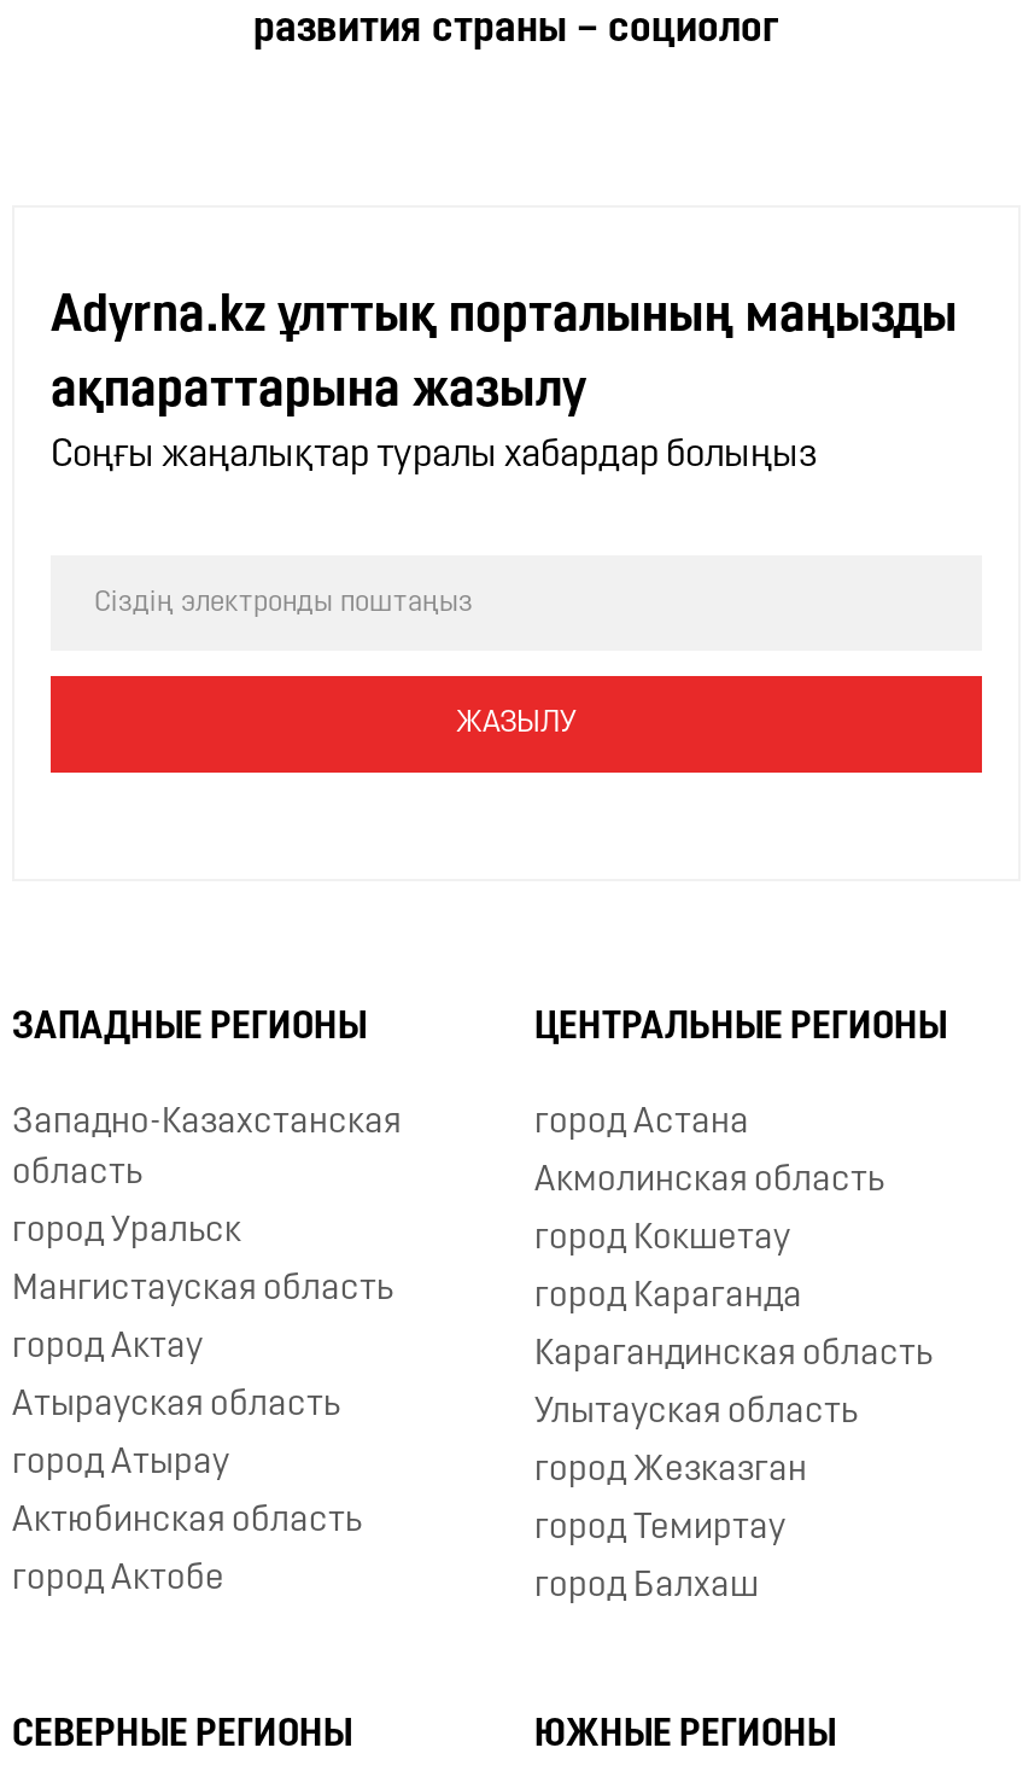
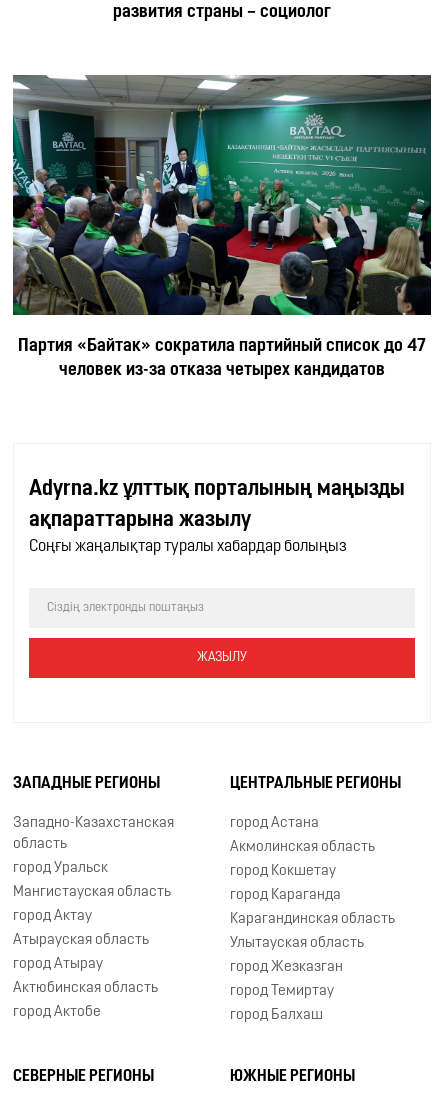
+ [image]
+ Партия «Байтак» сократила партийный список до 47
+ человек из-за отказа четырех кандидатов
